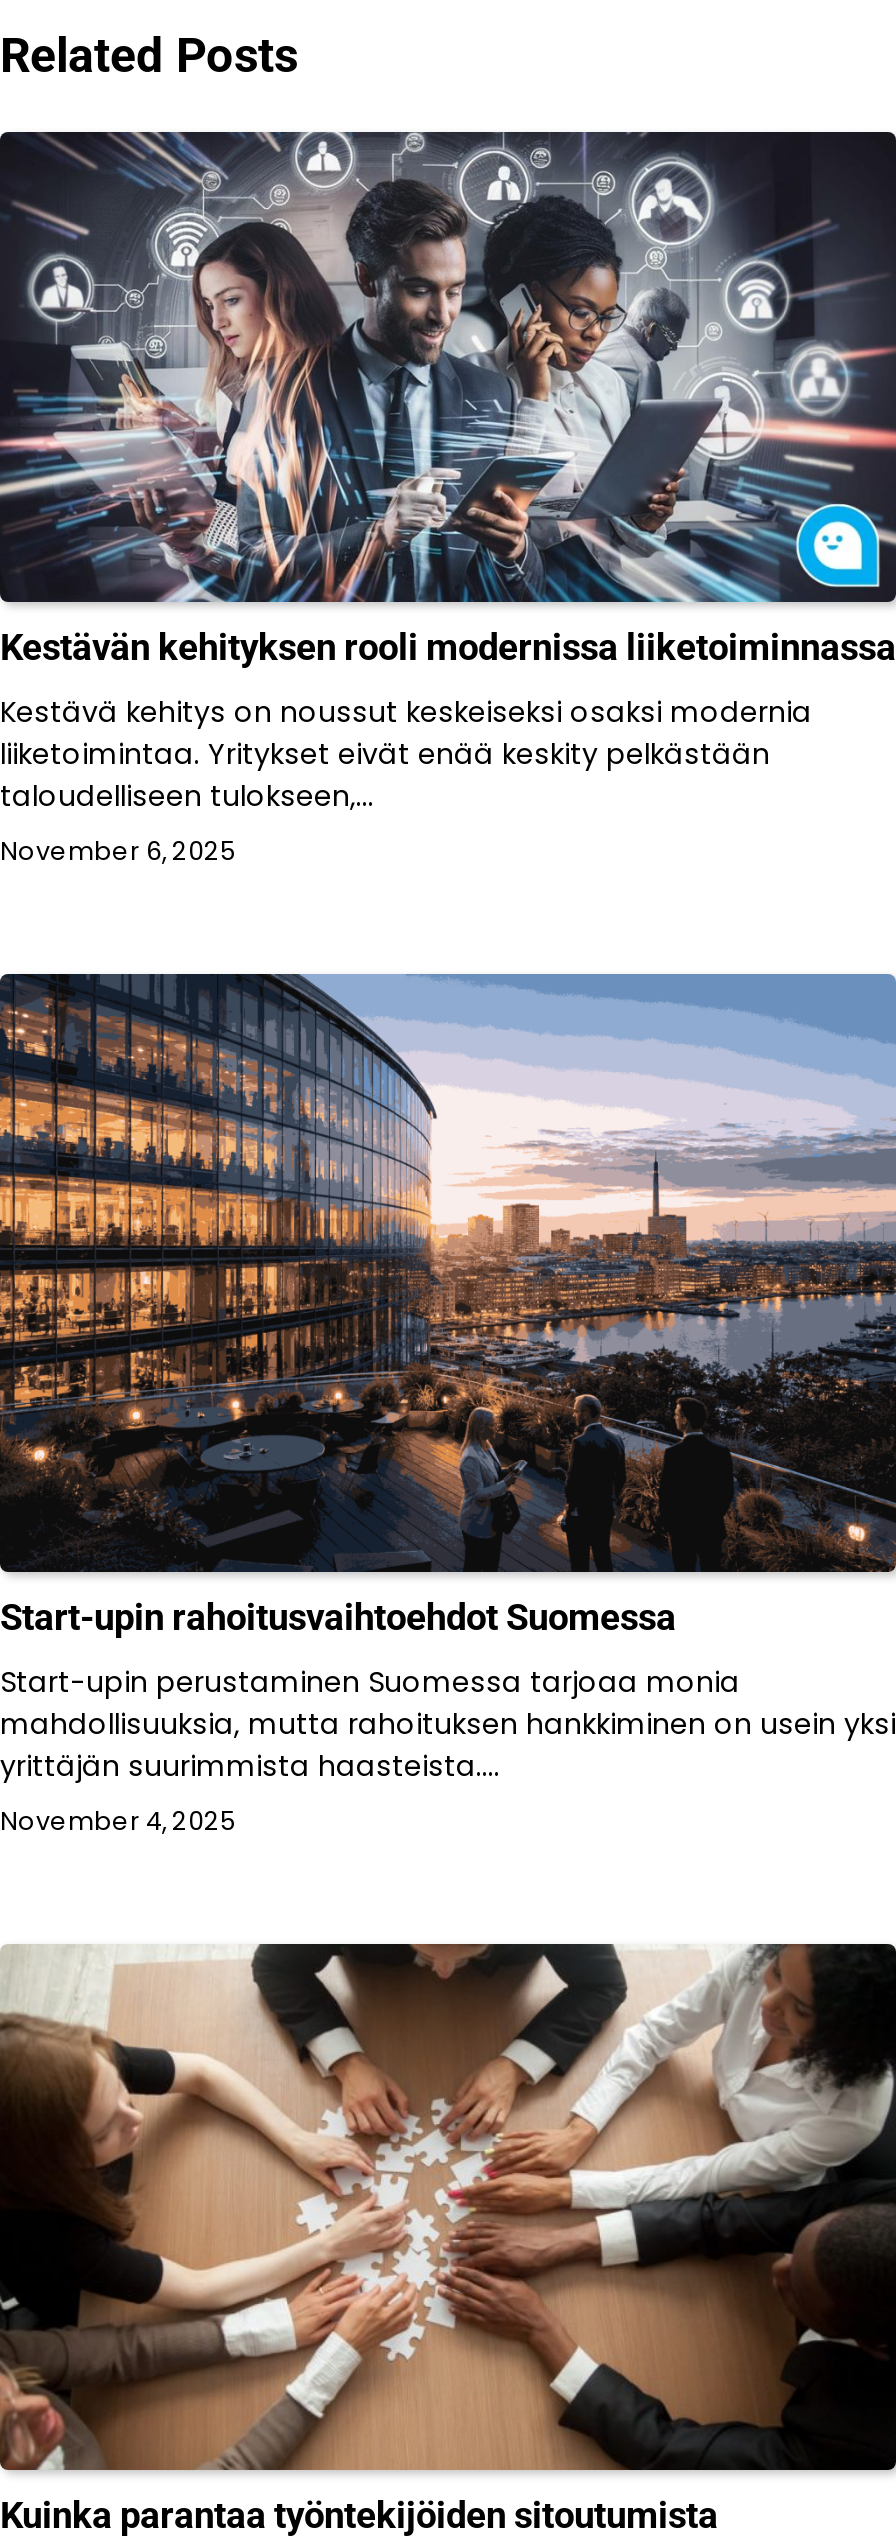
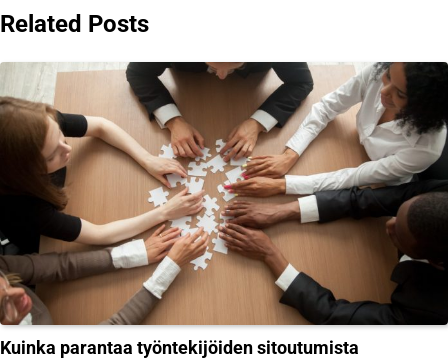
- [image]
- Kestävän kehityksen rooli modernissa liiketoiminnassa
- Kestävä kehitys on noussut keskeiseksi osaksi modernia
- liiketoimintaa. Yritykset eivät enää keskity pelkästään
- taloudelliseen tulokseen,…
- November 6, 2025

- [image]
- Start-upin rahoitusvaihtoehdot Suomessa
- Start-upin perustaminen Suomessa tarjoaa monia
- mahdollisuuksia, mutta rahoituksen hankkiminen on usein yksi
- yrittäjän suurimmista haasteista.…
- November 4, 2025
